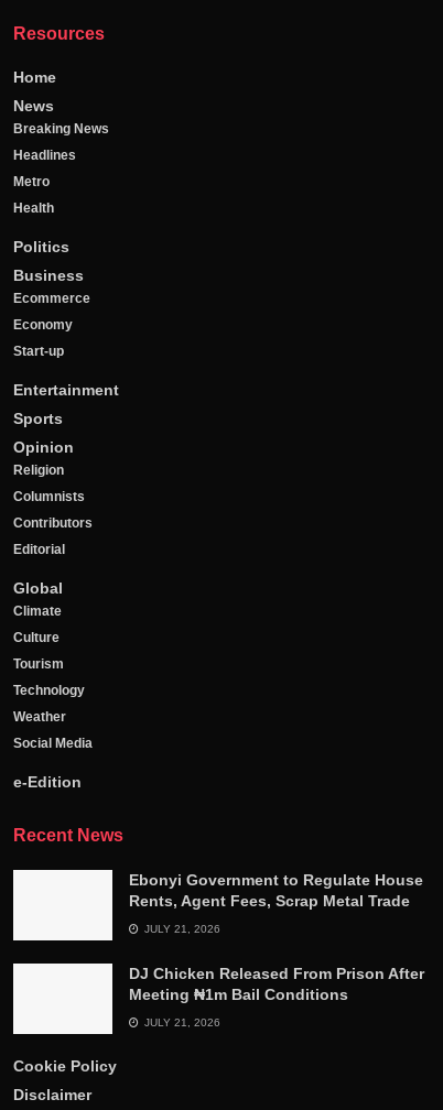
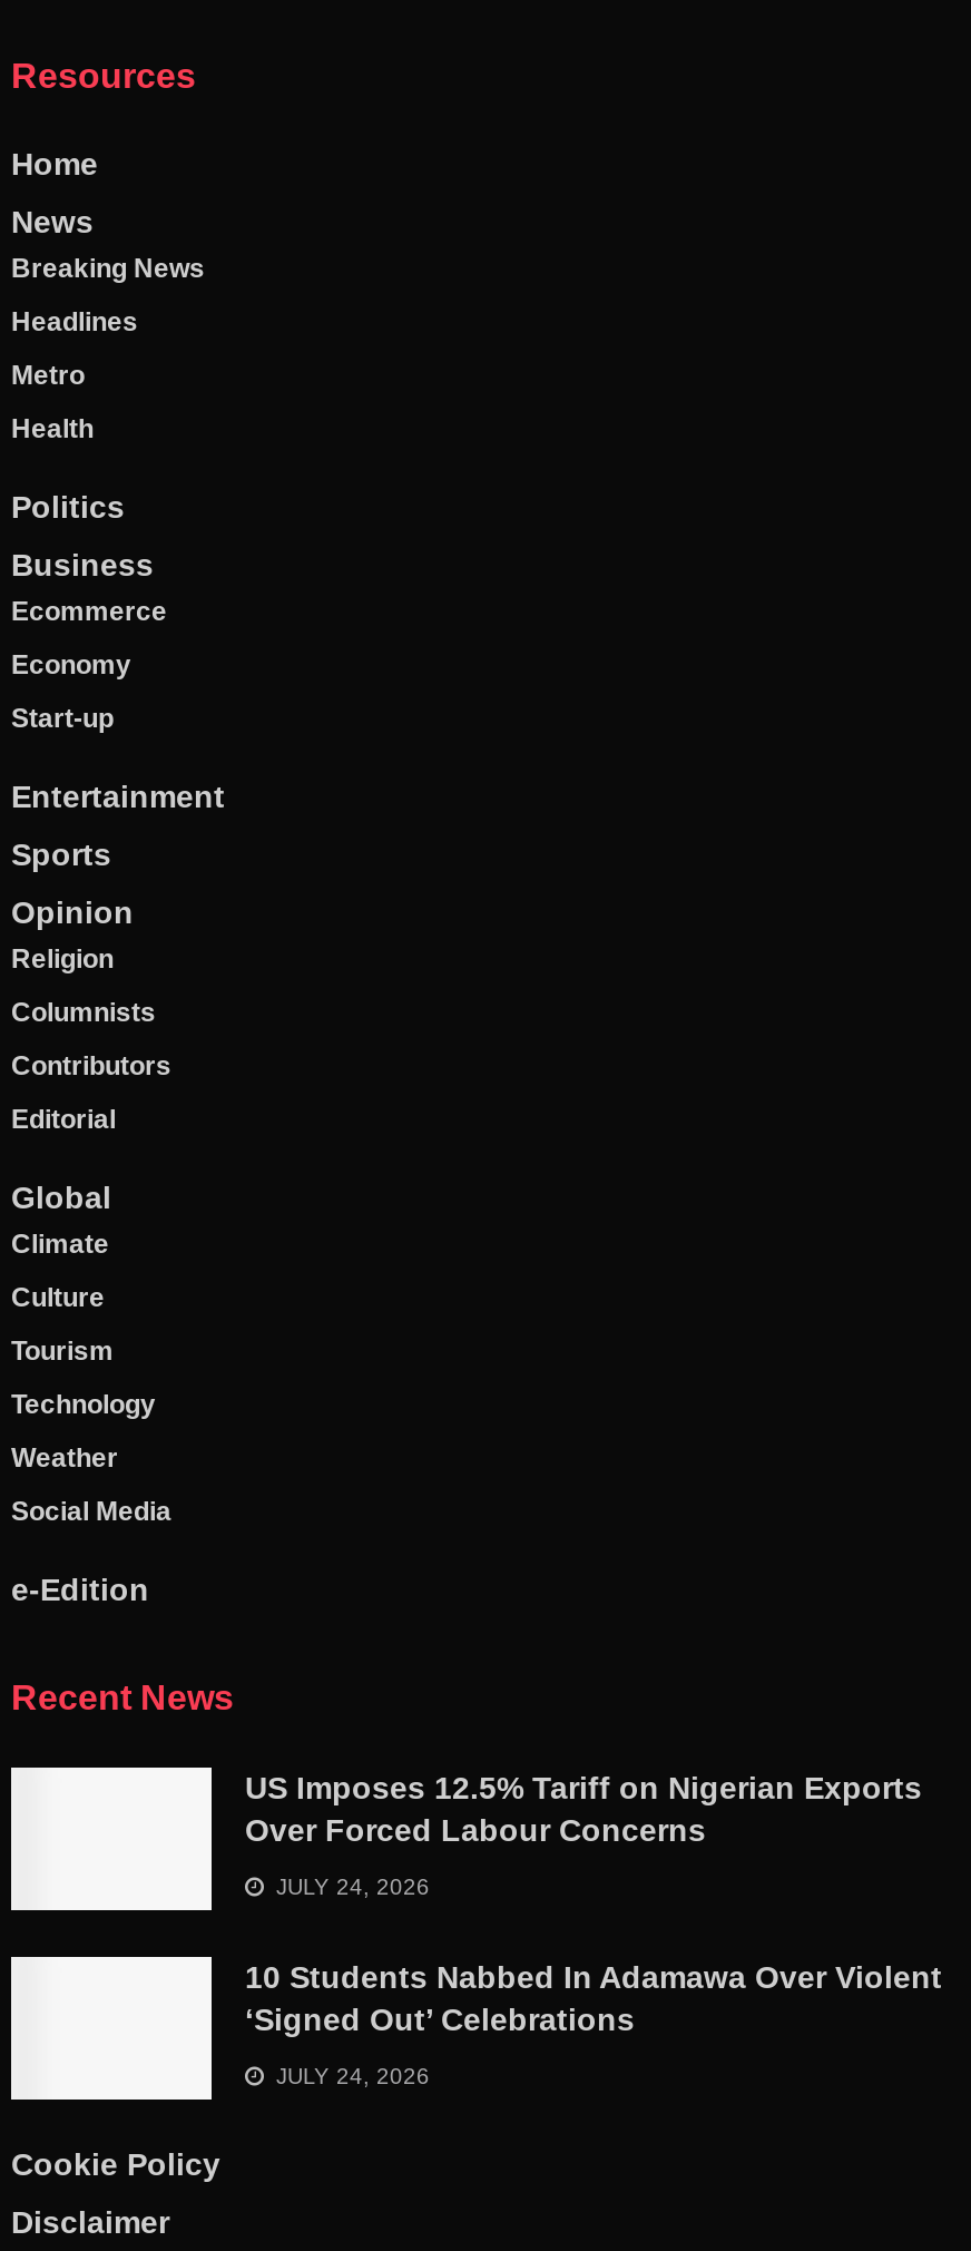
- Ebonyi Government to Regulate House
- Rents, Agent Fees, Scrap Metal Trade
+ US Imposes 12.5% Tariff on Nigerian Exports
+ Over Forced Labour Concerns

- JULY 21, 2026
+ JULY 24, 2026

- DJ Chicken Released From Prison After
- Meeting ₦1m Bail Conditions
+ 10 Students Nabbed In Adamawa Over Violent
+ ‘Signed Out’ Celebrations

- JULY 21, 2026
+ JULY 24, 2026
